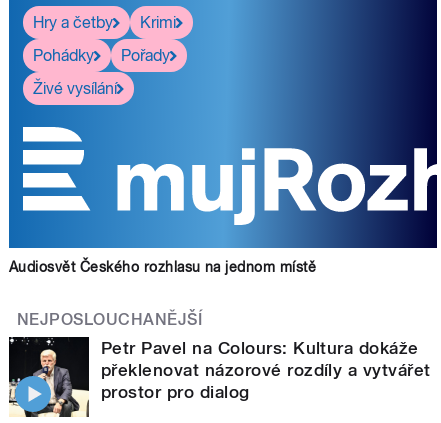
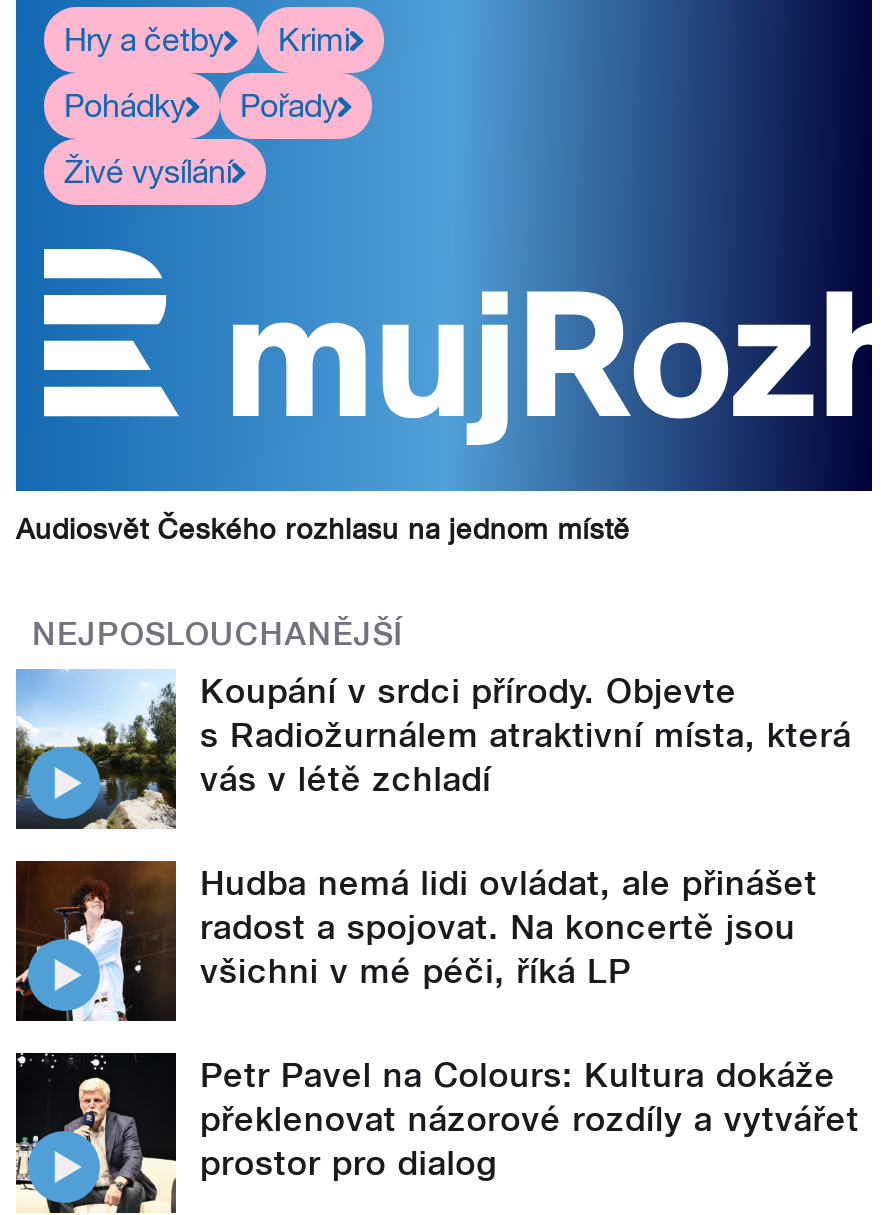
+ [image]
+ Koupání v srdci přírody. Objevte
+ s Radiožurnálem atraktivní místa, která
+ vás v létě zchladí
+ Hudba nemá lidi ovládat, ale přinášet
+ radost a spojovat. Na koncertě jsou
+ všichni v mé péči, říká LP

+ [image]
